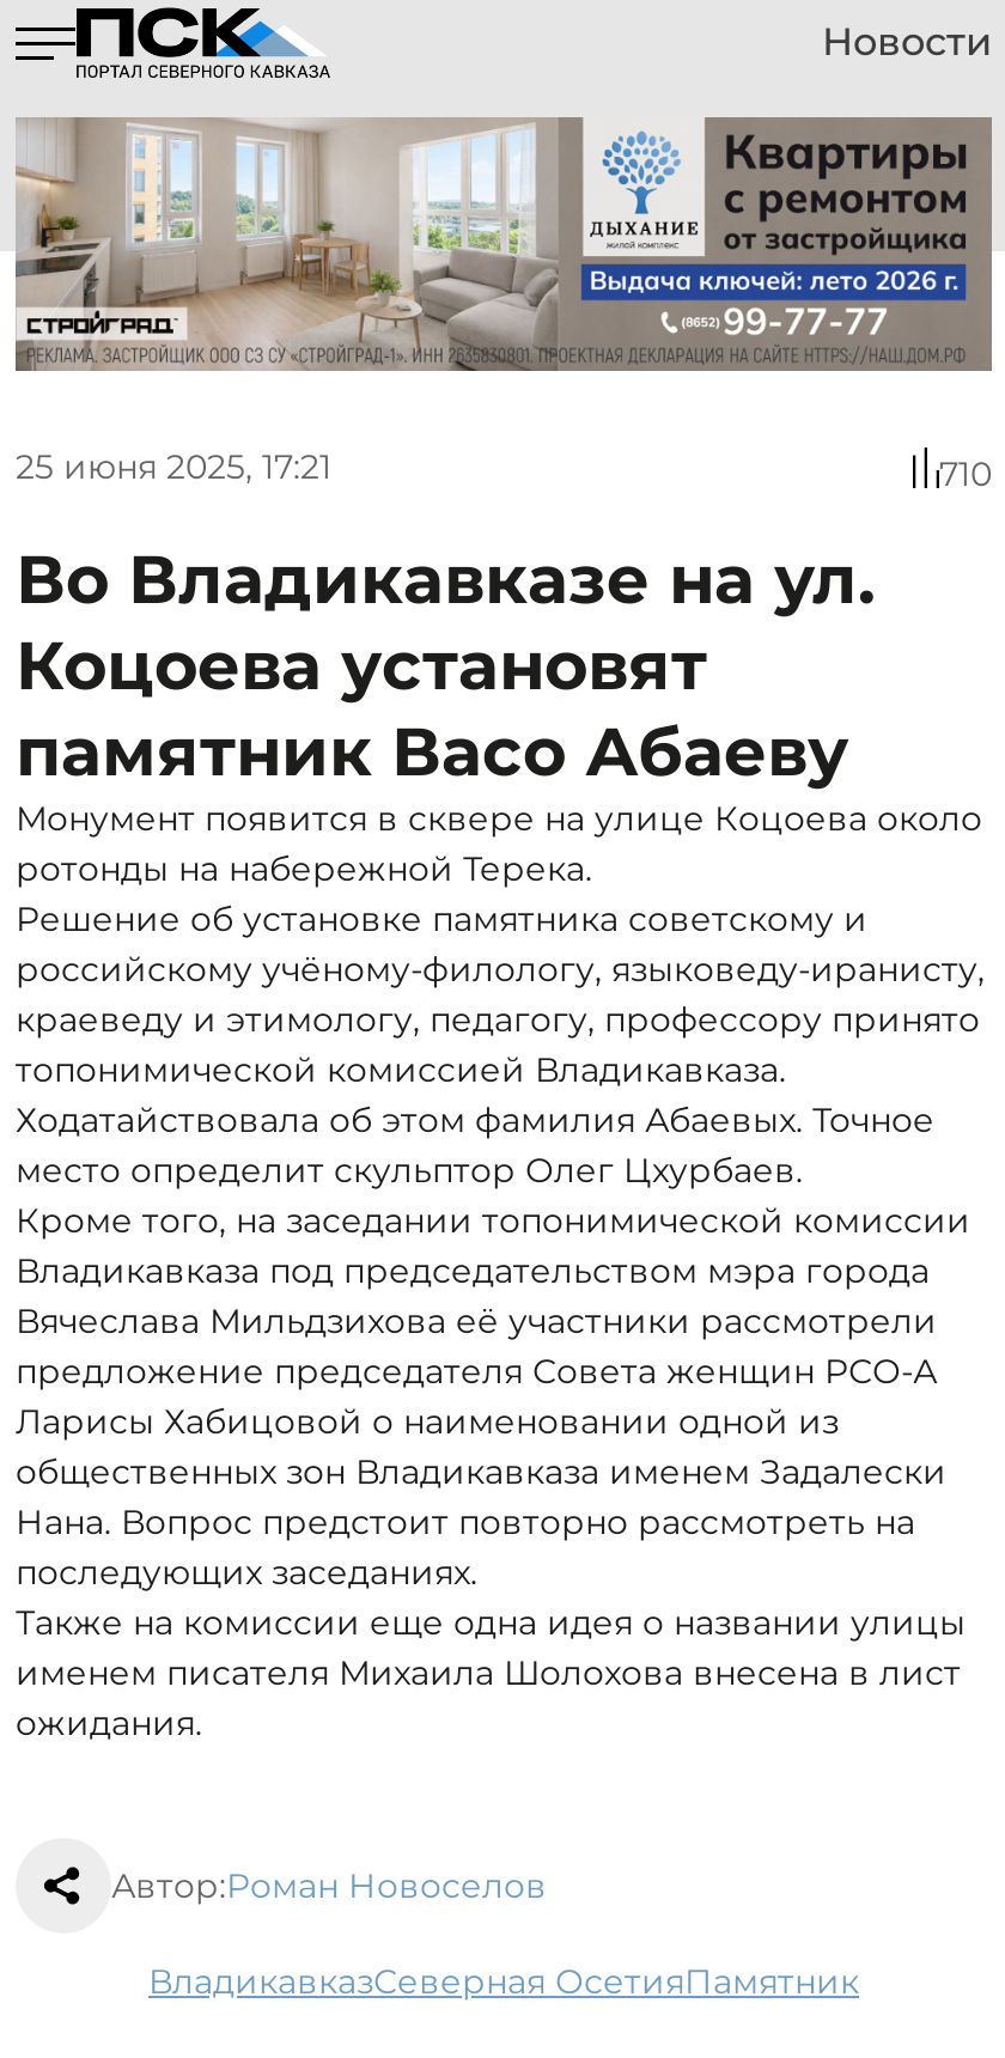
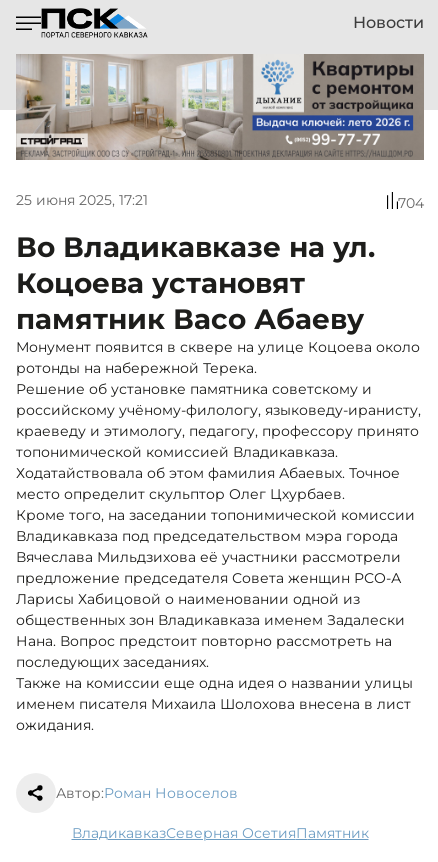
- 710
+ 704
